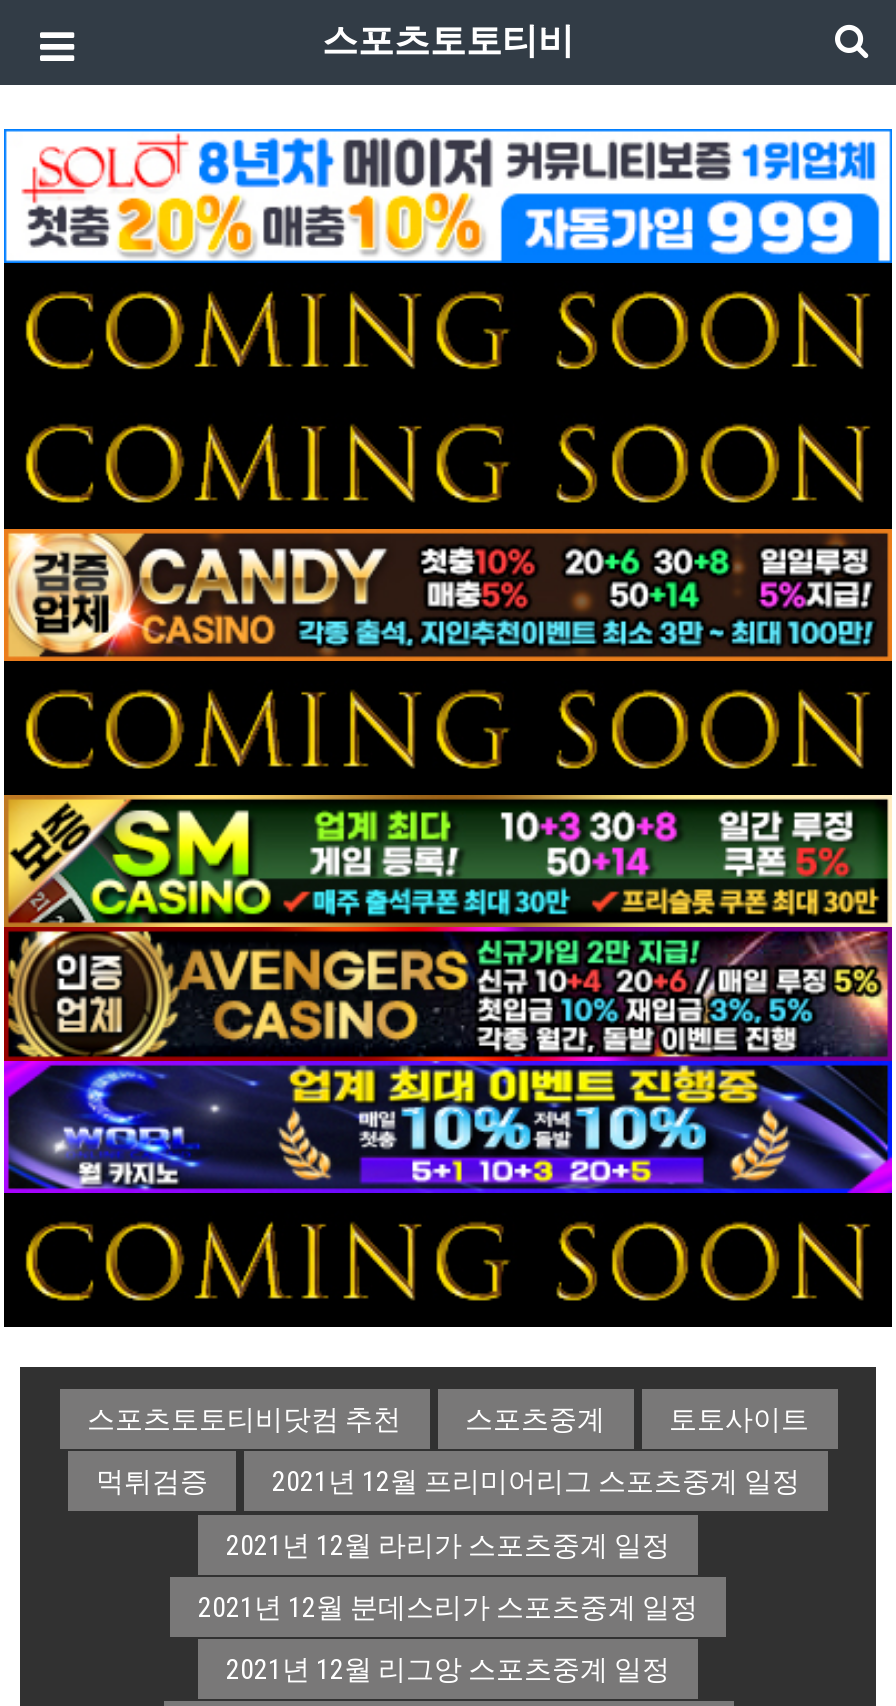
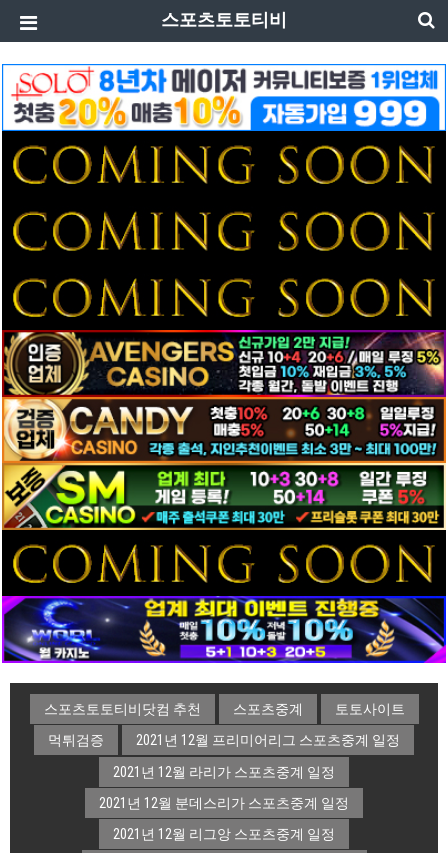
- [image]
+ [image]
